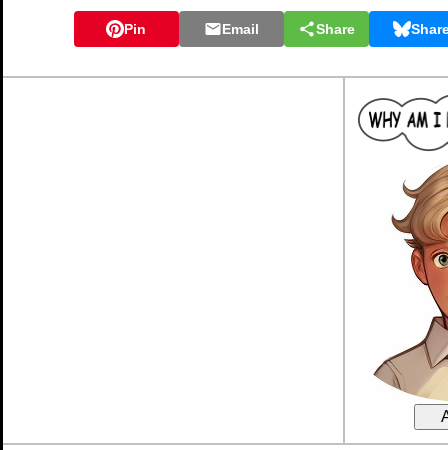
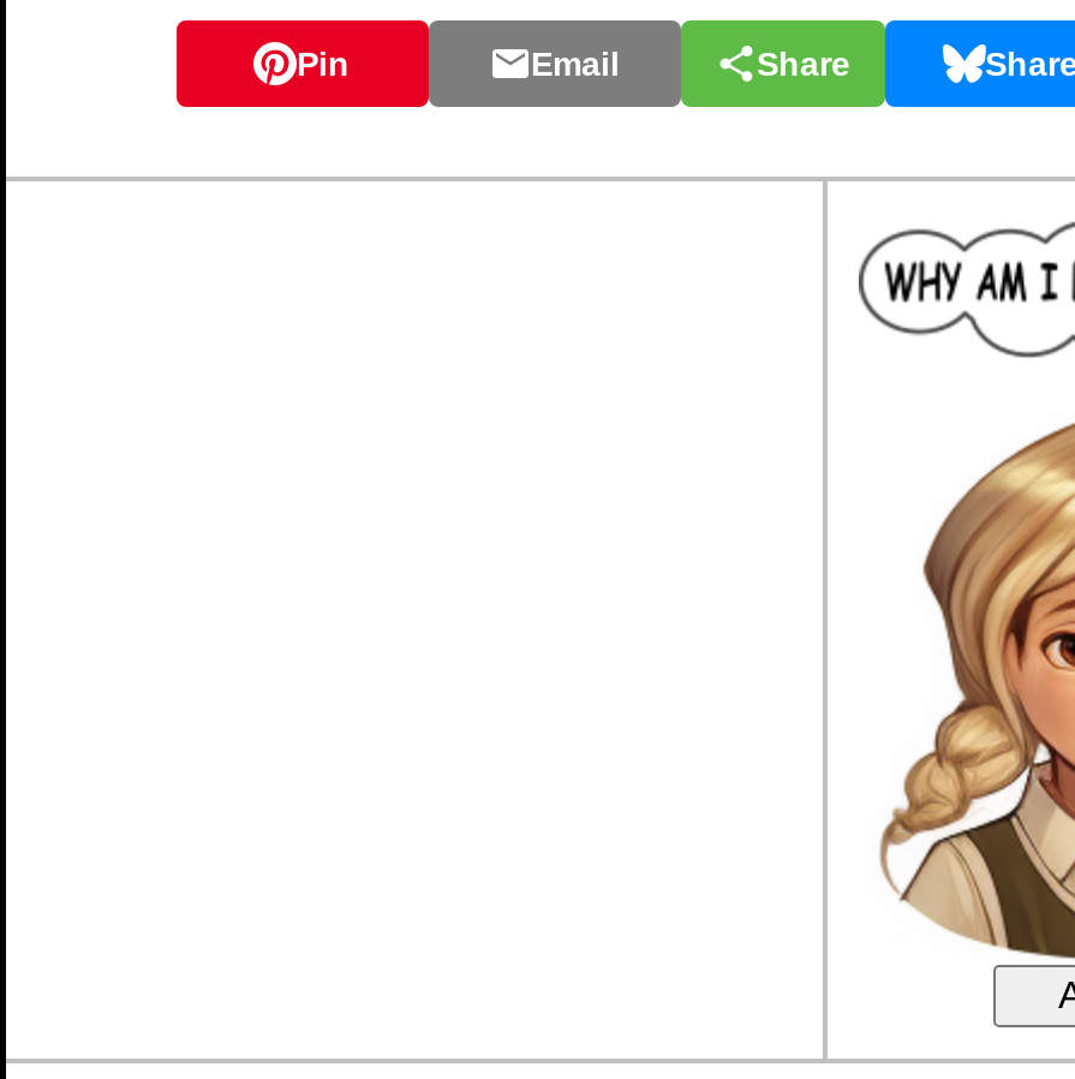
- [image]
+ [image]
